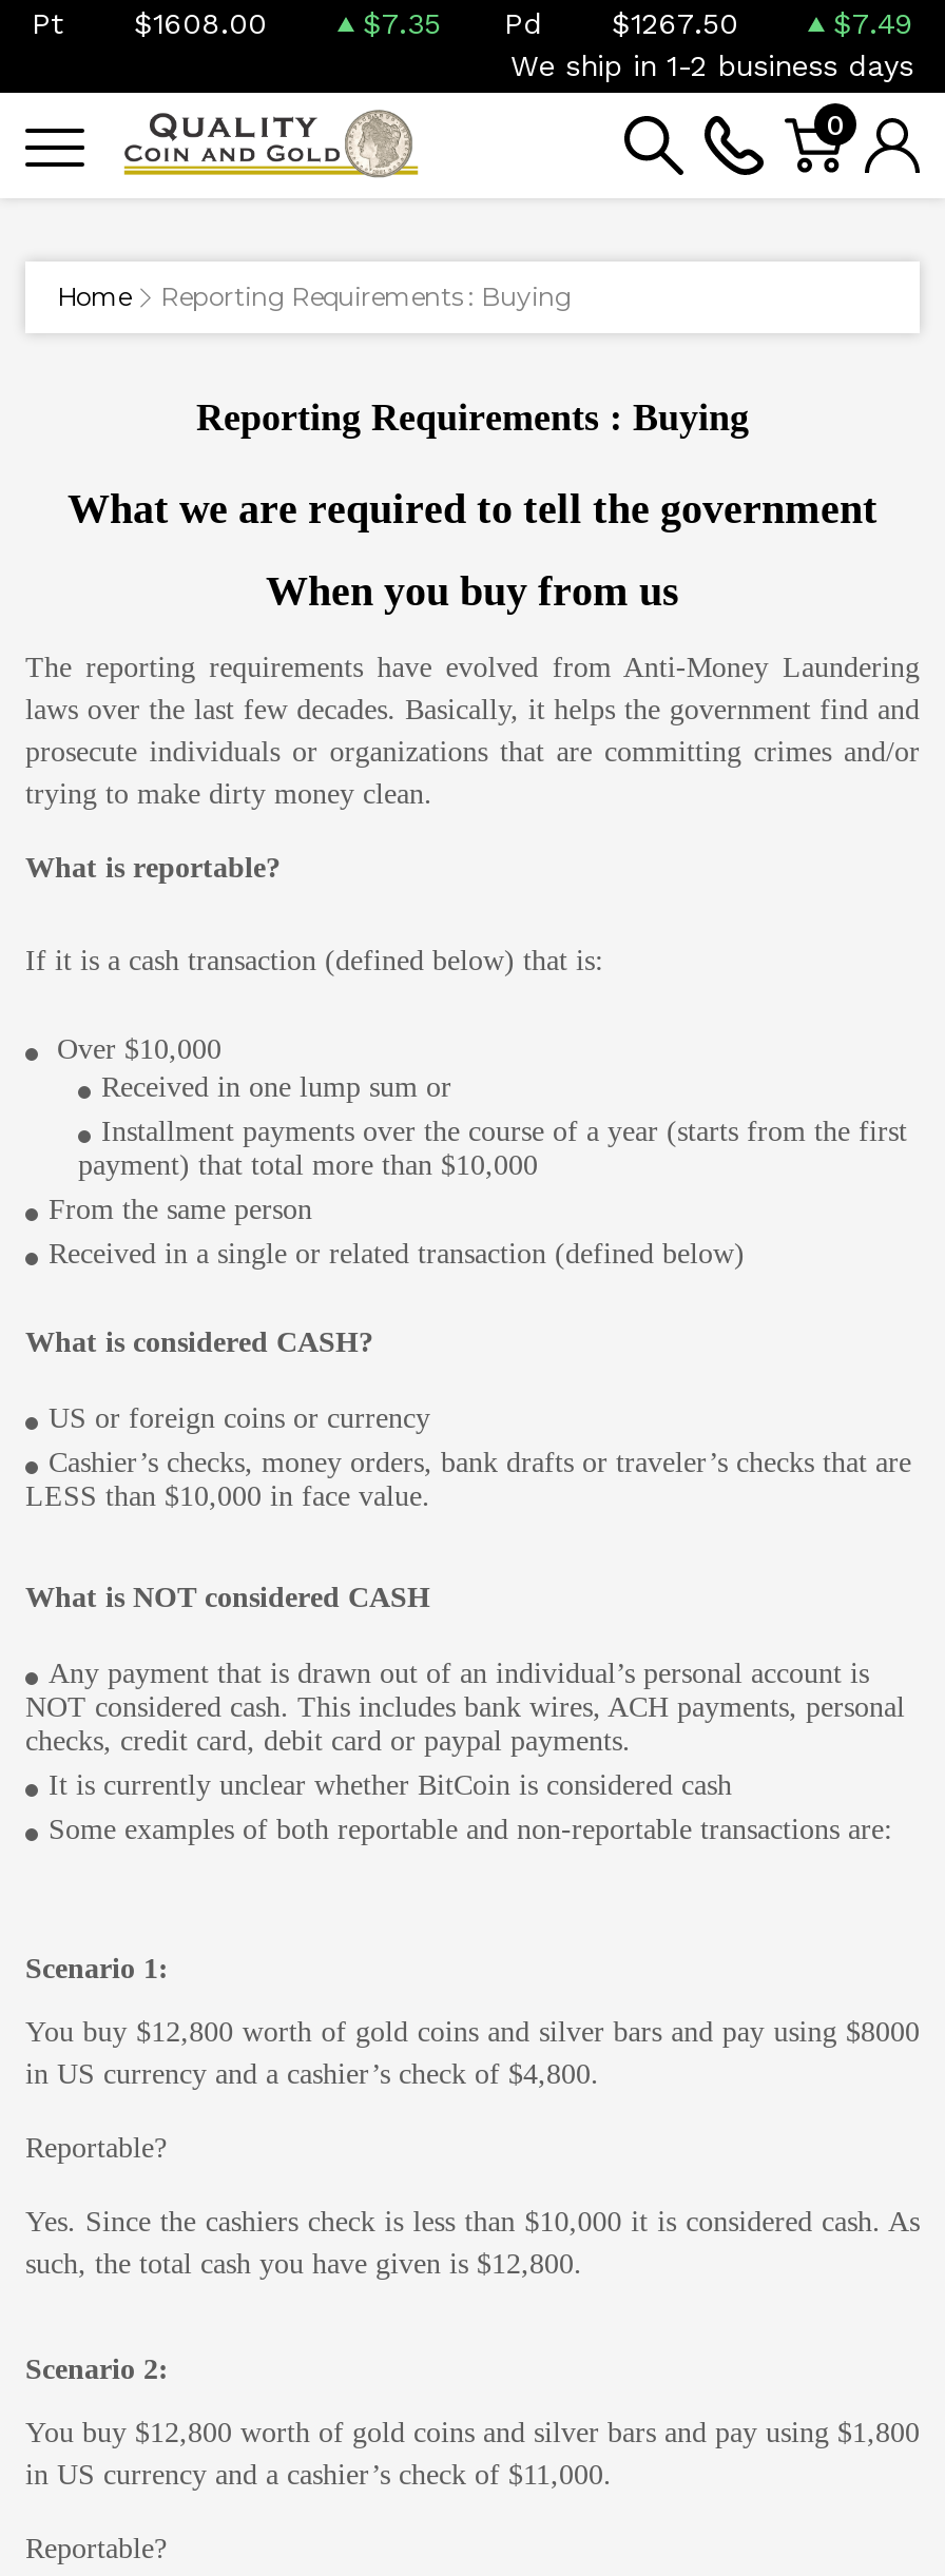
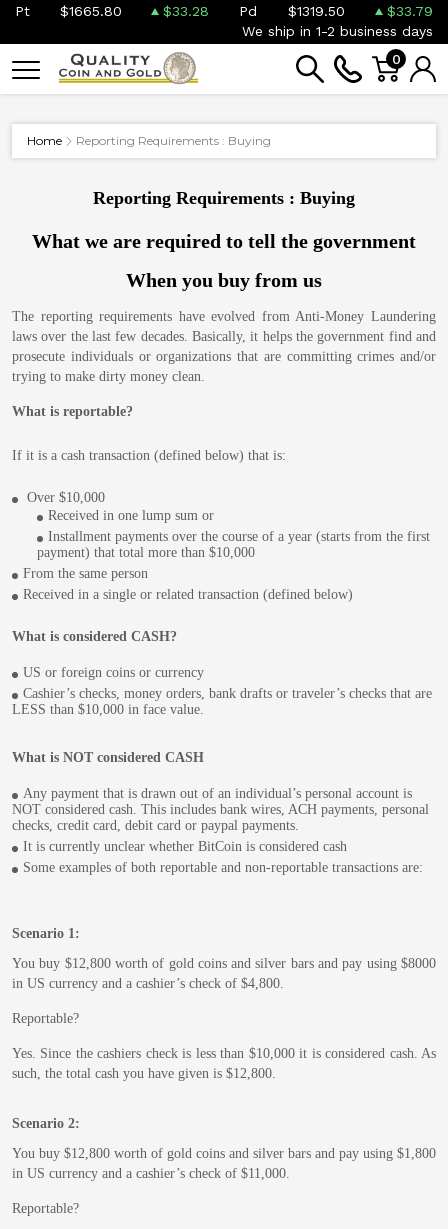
- $1608.00
+ $1665.80

- $7.35
+ $33.28

- $1267.50
+ $1319.50

- $7.49
+ $33.79
